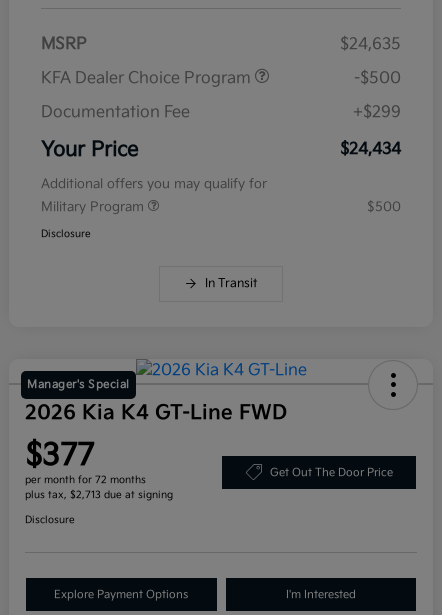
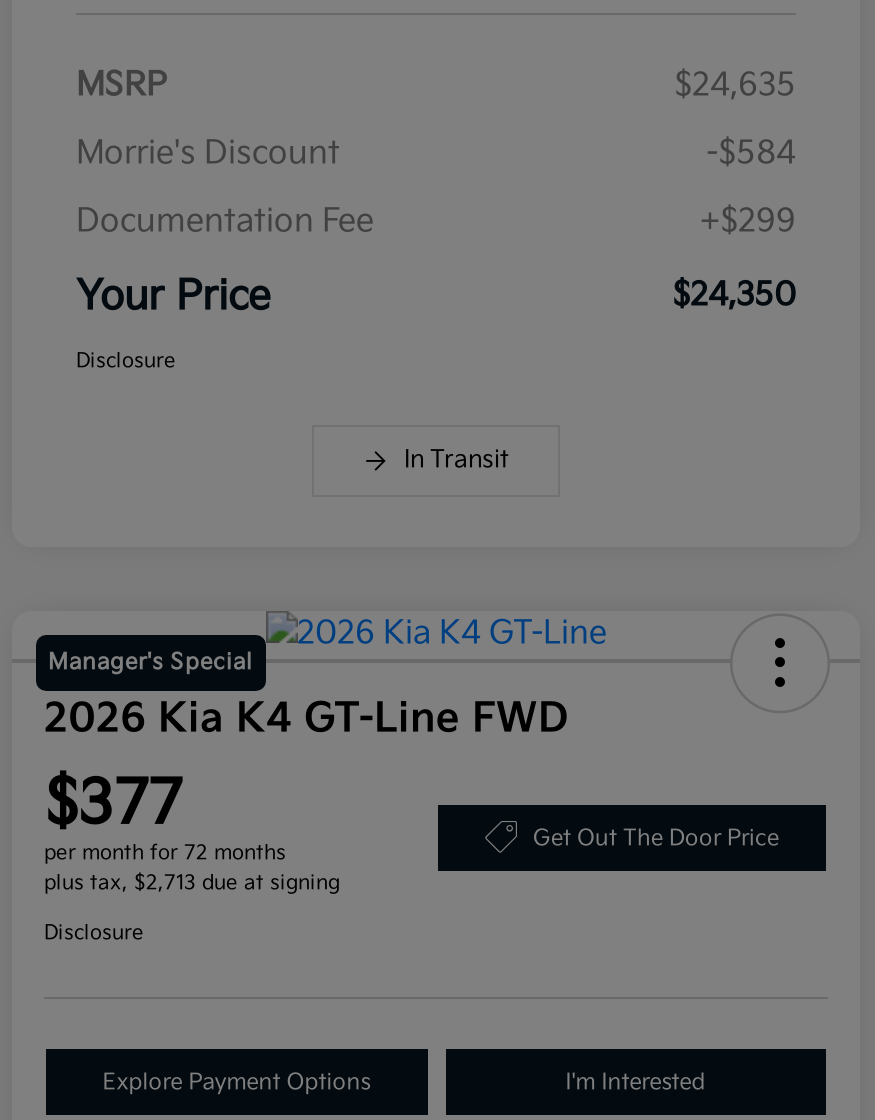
- KFA Dealer Choice Program
- -$500
+ Morrie's Discount
+ -$584

- $24,434
- Additional offers you may qualify for
- Military Program
- $500
+ $24,350
